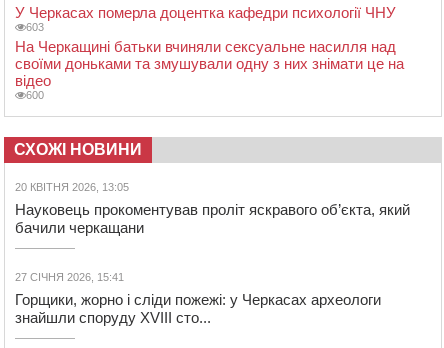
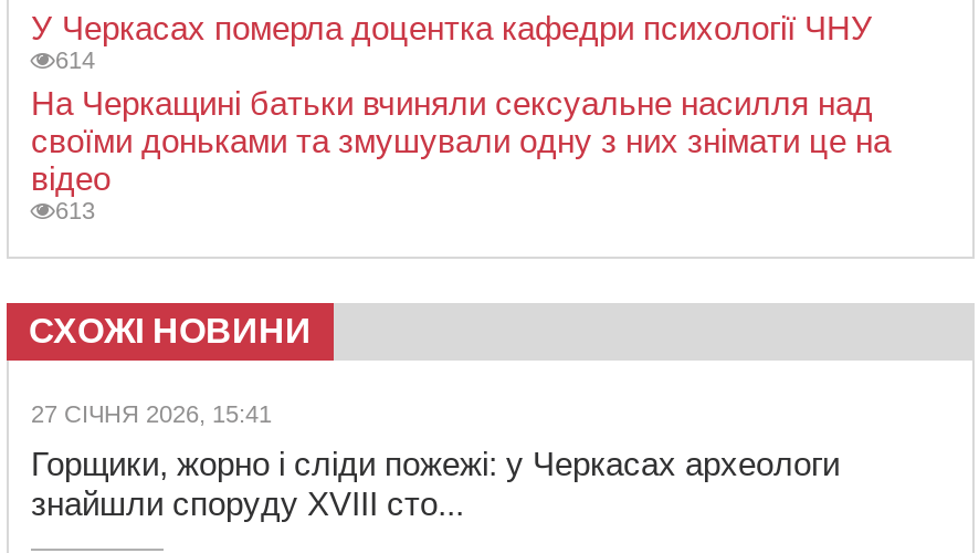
- 603
+ 614

- 600
+ 613

- 20 КВІТНЯ 2026, 13:05
- Науковець прокоментував проліт яскравого об’єкта, який
- бачили черкащани
